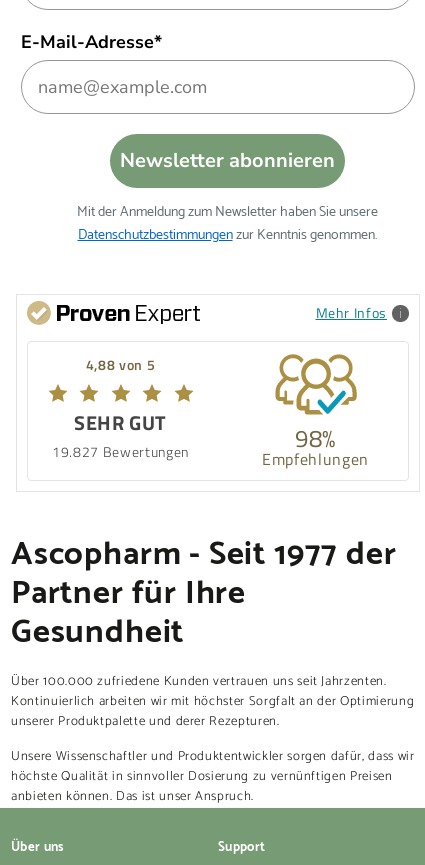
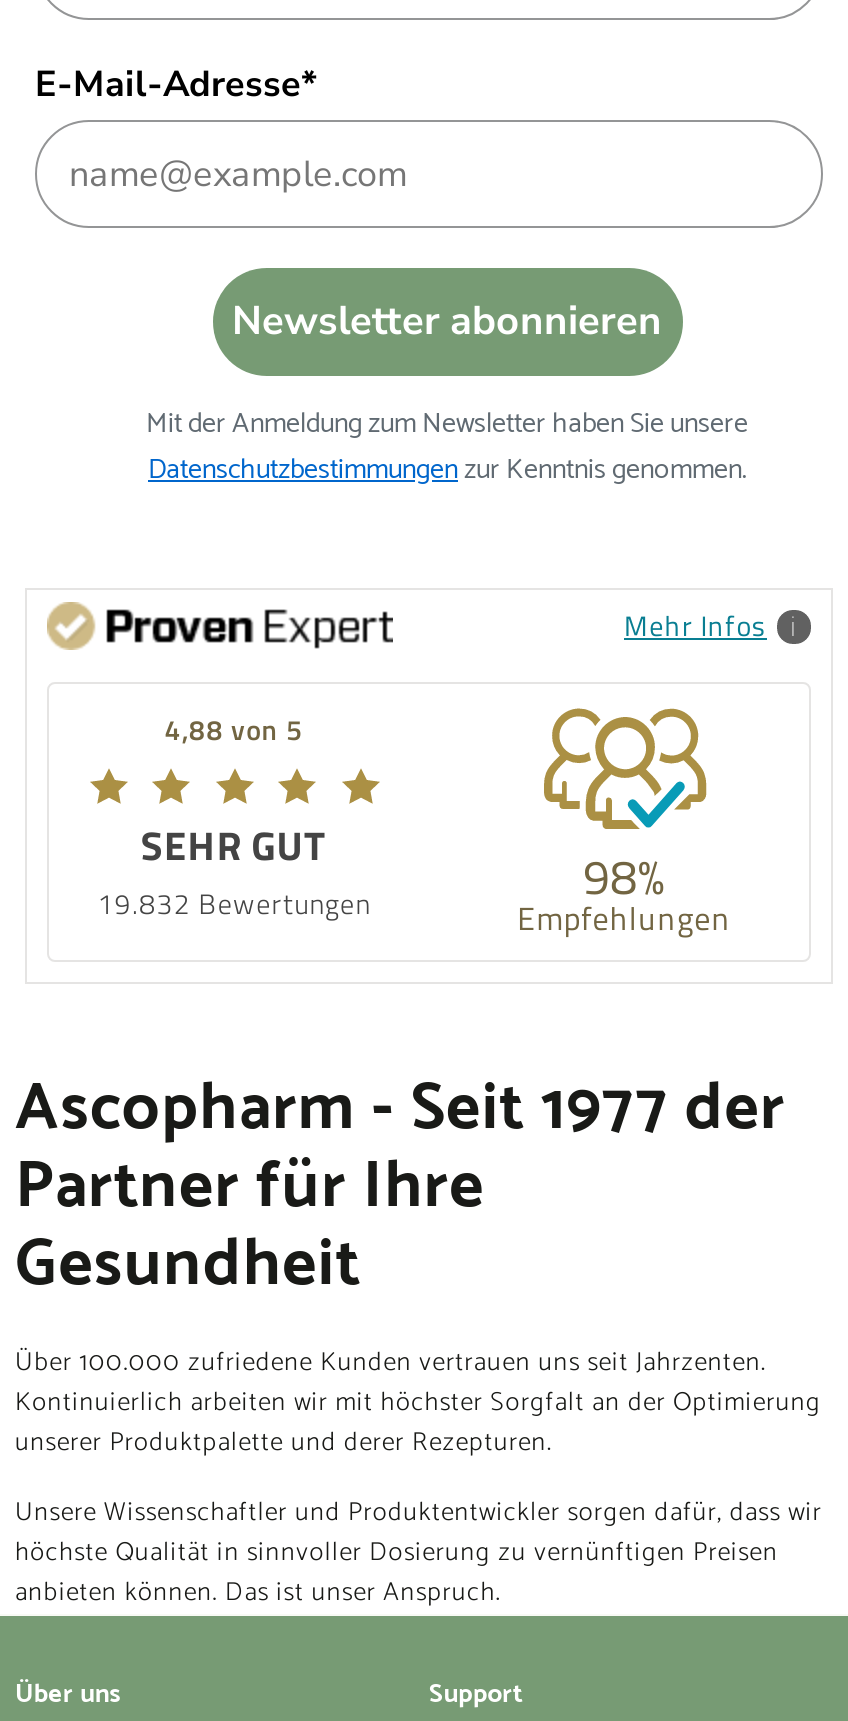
- 19.827 Bewertungen
+ 19.832 Bewertungen
